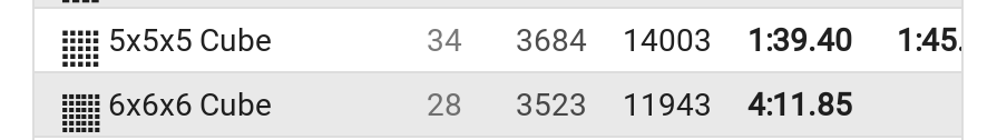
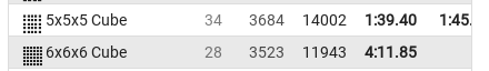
- 14003
+ 14002
